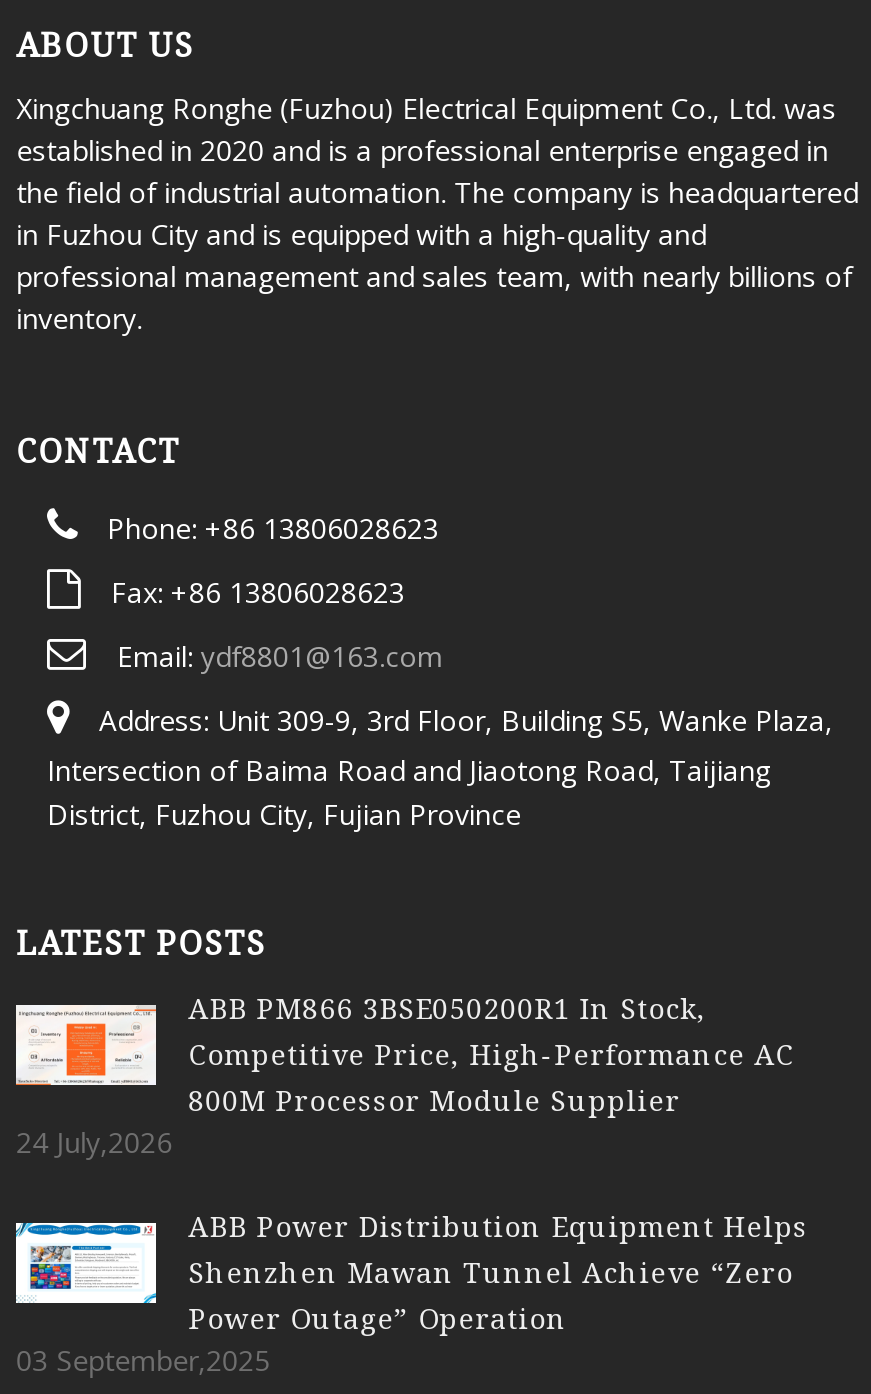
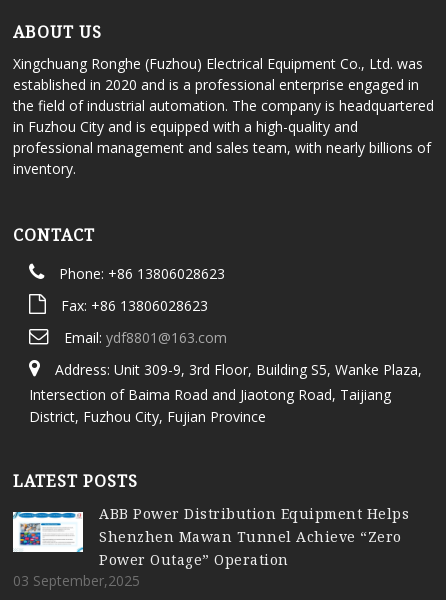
- [image]
- ABB PM866 3BSE050200R1 In Stock,
- Competitive Price, High-Performance AC
- 800M Processor Module Supplier
- 24 July,2026
